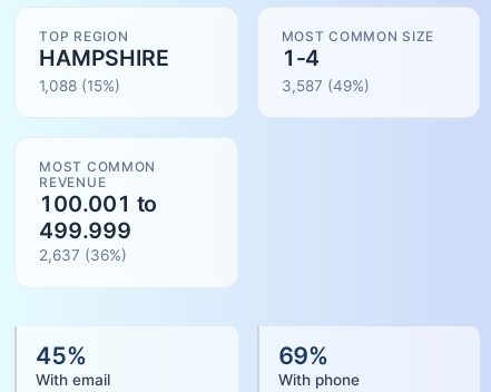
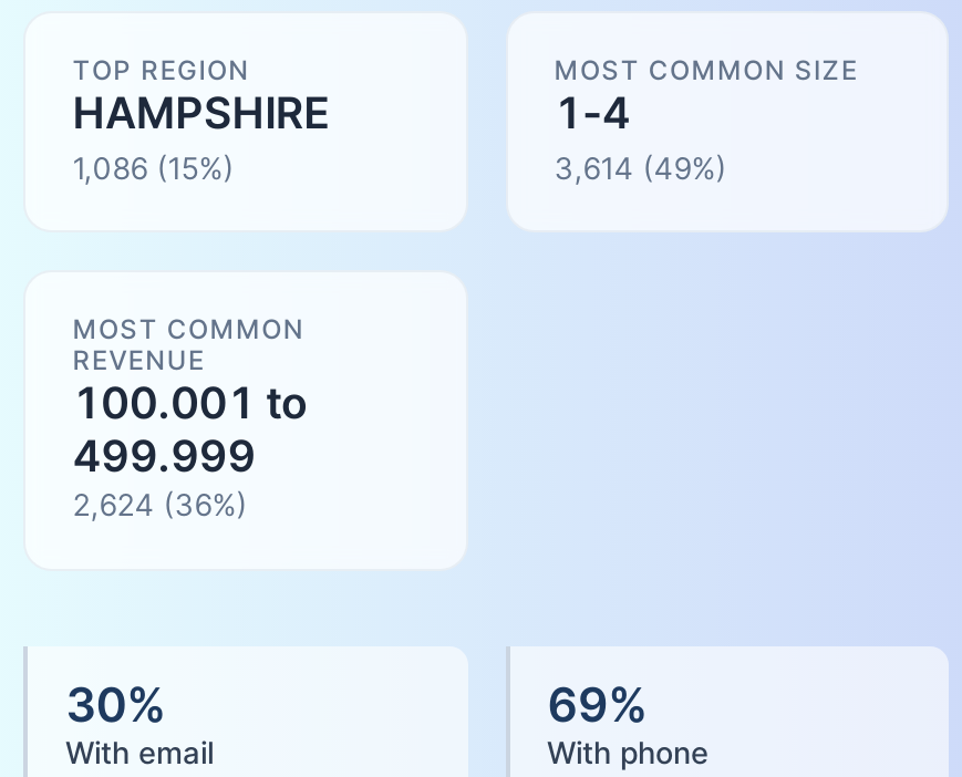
- 1,088 (15%)
+ 1,086 (15%)

- 3,587 (49%)
+ 3,614 (49%)

- 2,637 (36%)
+ 2,624 (36%)

- 45%
+ 30%
